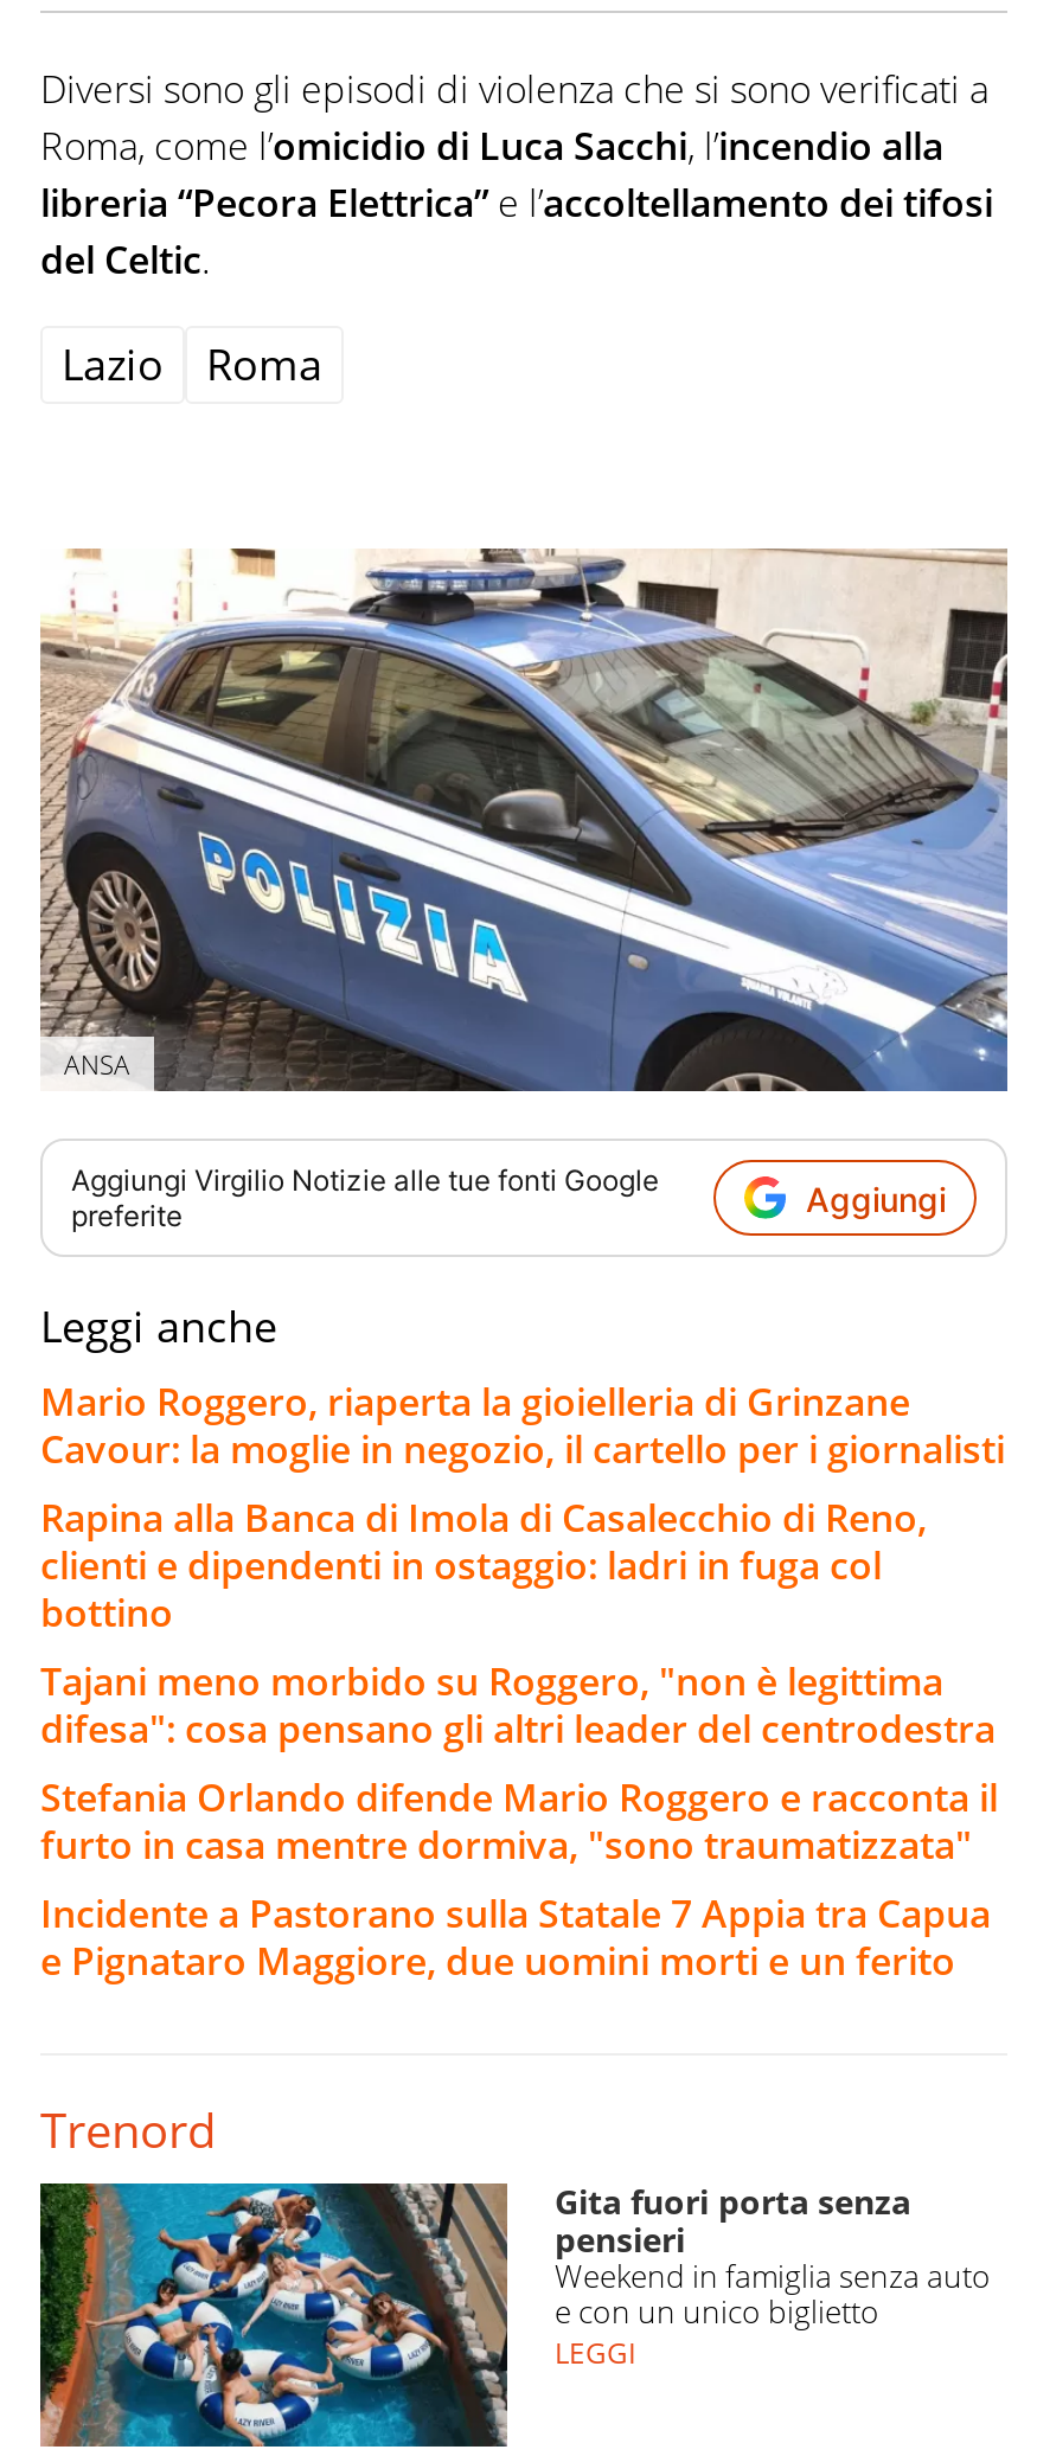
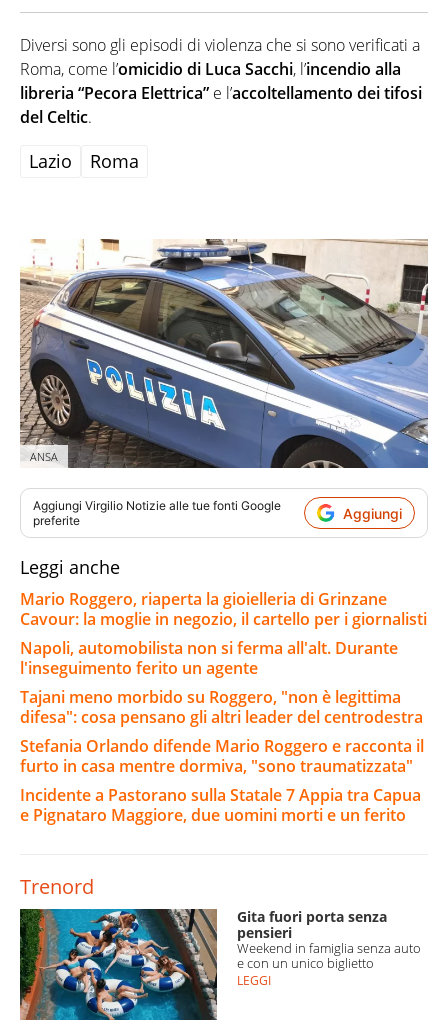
- Rapina alla Banca di Imola di Casalecchio di Reno,
- clienti e dipendenti in ostaggio: ladri in fuga col
- bottino
+ Napoli, automobilista non si ferma all'alt. Durante
+ l'inseguimento ferito un agente
